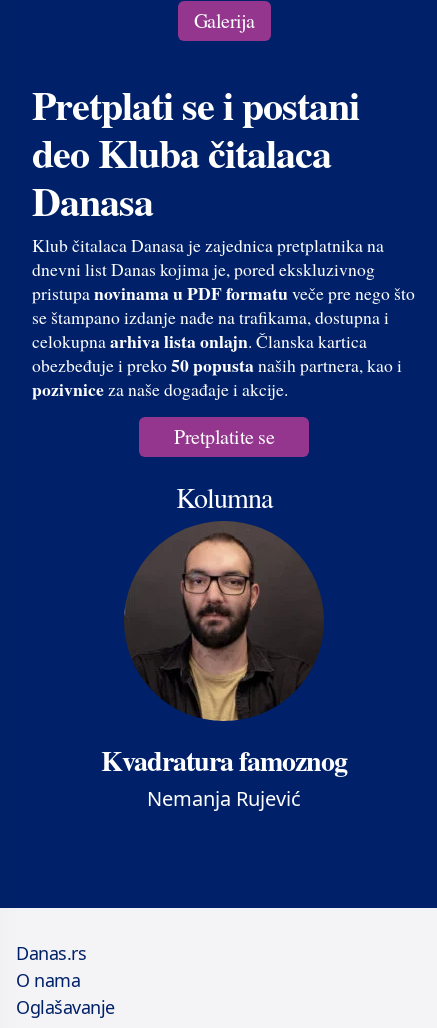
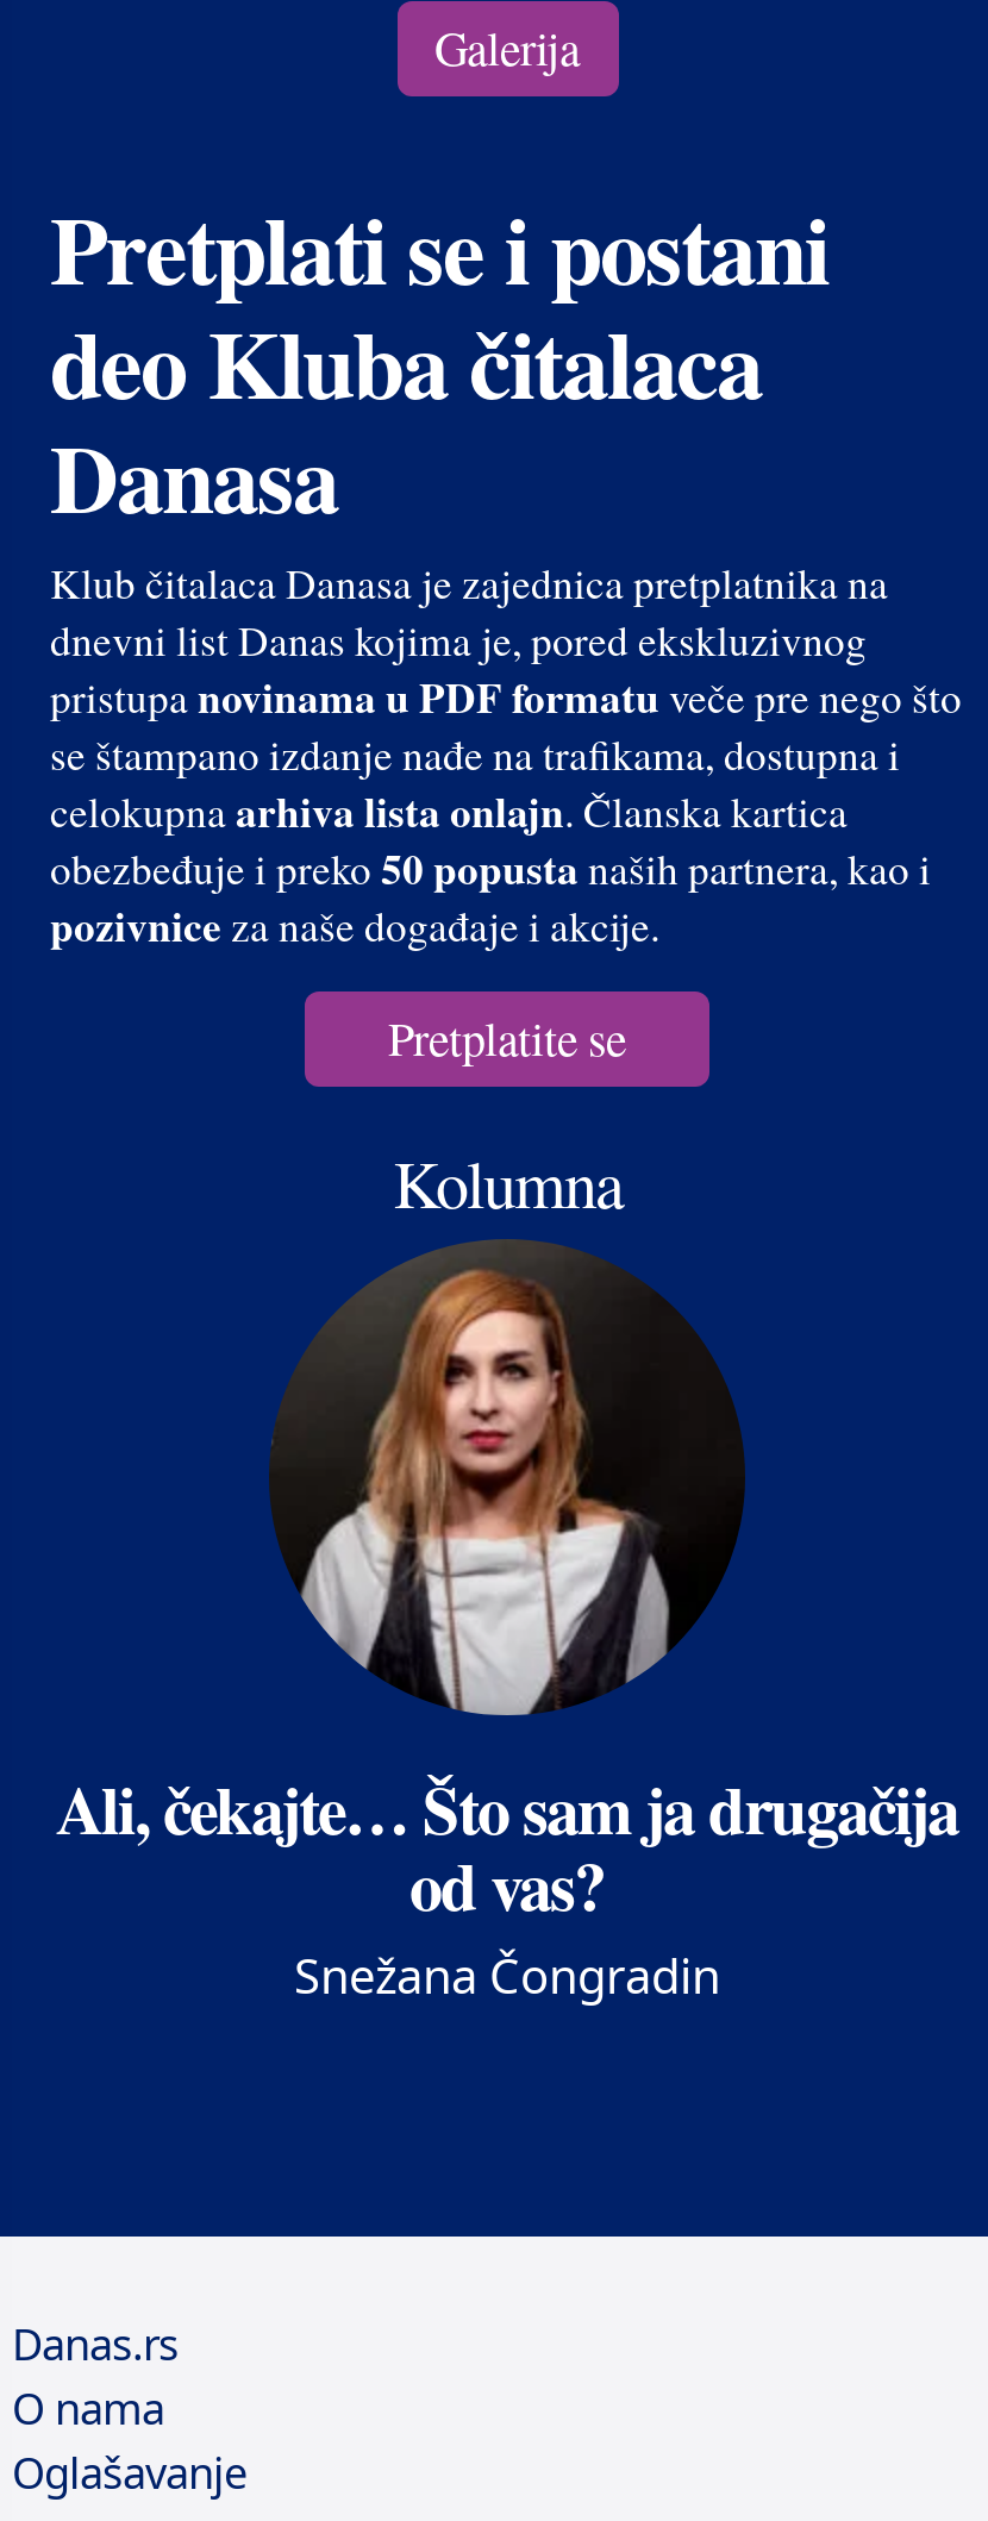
- [image]
- Kvadratura famoznog
- Nemanja Rujević
+ [image]
+ Ali, čekajte… Što sam ja drugačija
+ od vas?
+ Snežana Čongradin
